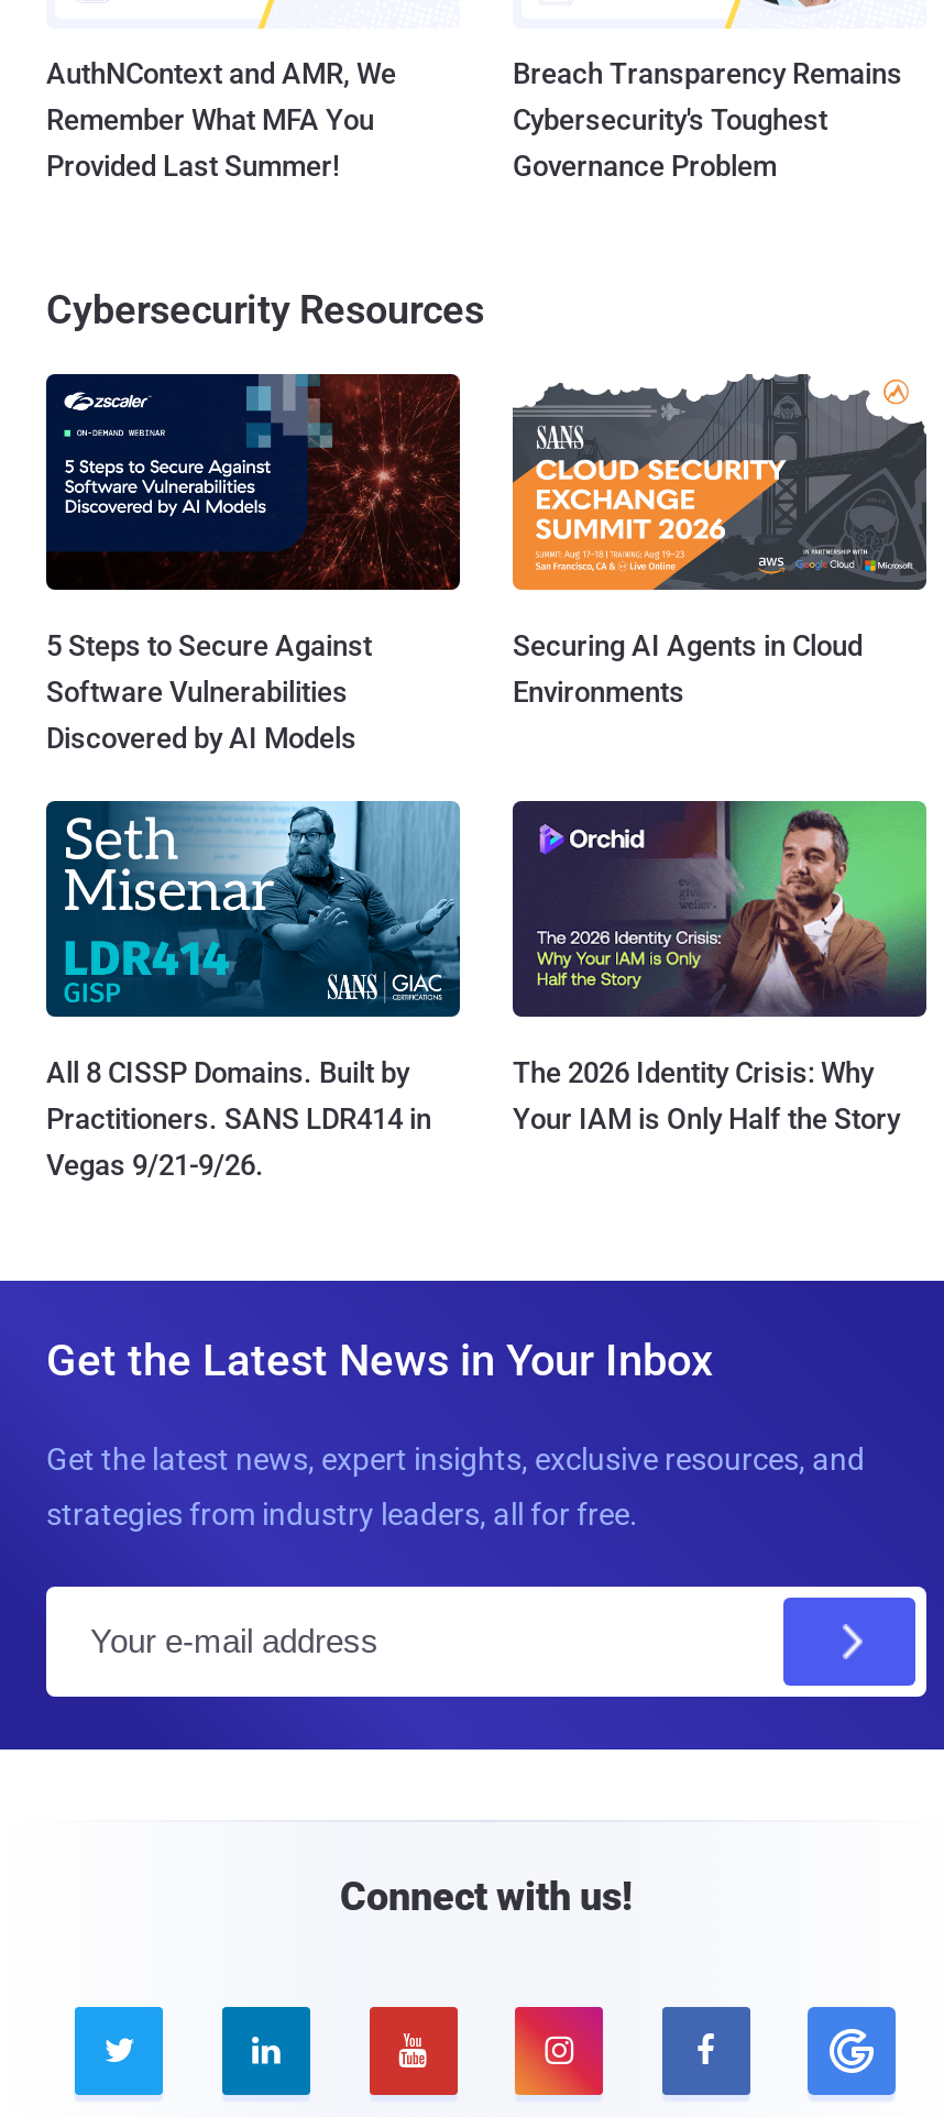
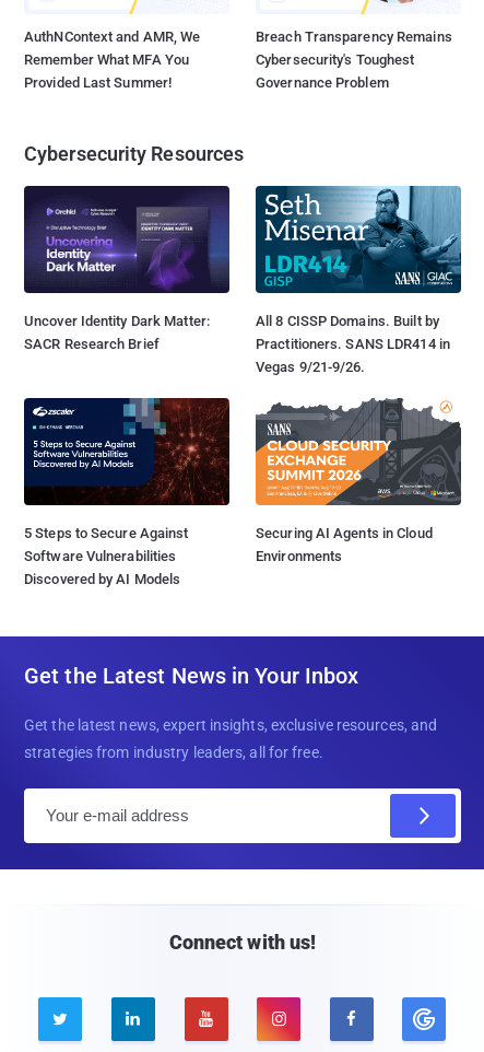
+ [image]
+ Uncover Identity Dark Matter:
+ SACR Research Brief

moved down: [image] | 5 Steps to Secure Against | Software Vulnerabilities | Discovered by AI Models | Securing AI Agents in Cloud | Environments

moved up: [image] | All 8 CISSP Domains. Built by | Practitioners. SANS LDR414 in | Vegas 9/21-9/26.

- [image]
- The 2026 Identity Crisis: Why
- Your IAM is Only Half the Story
